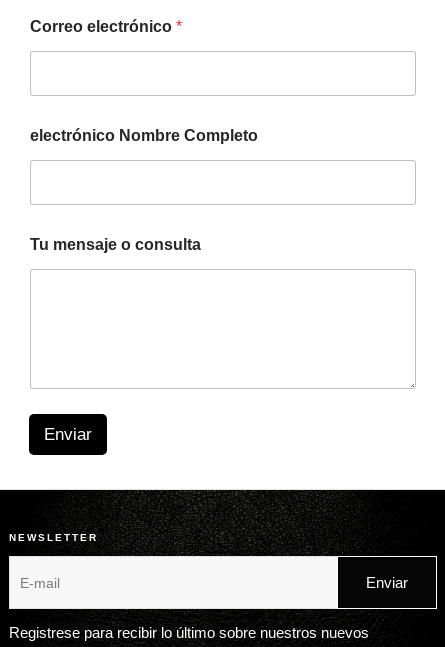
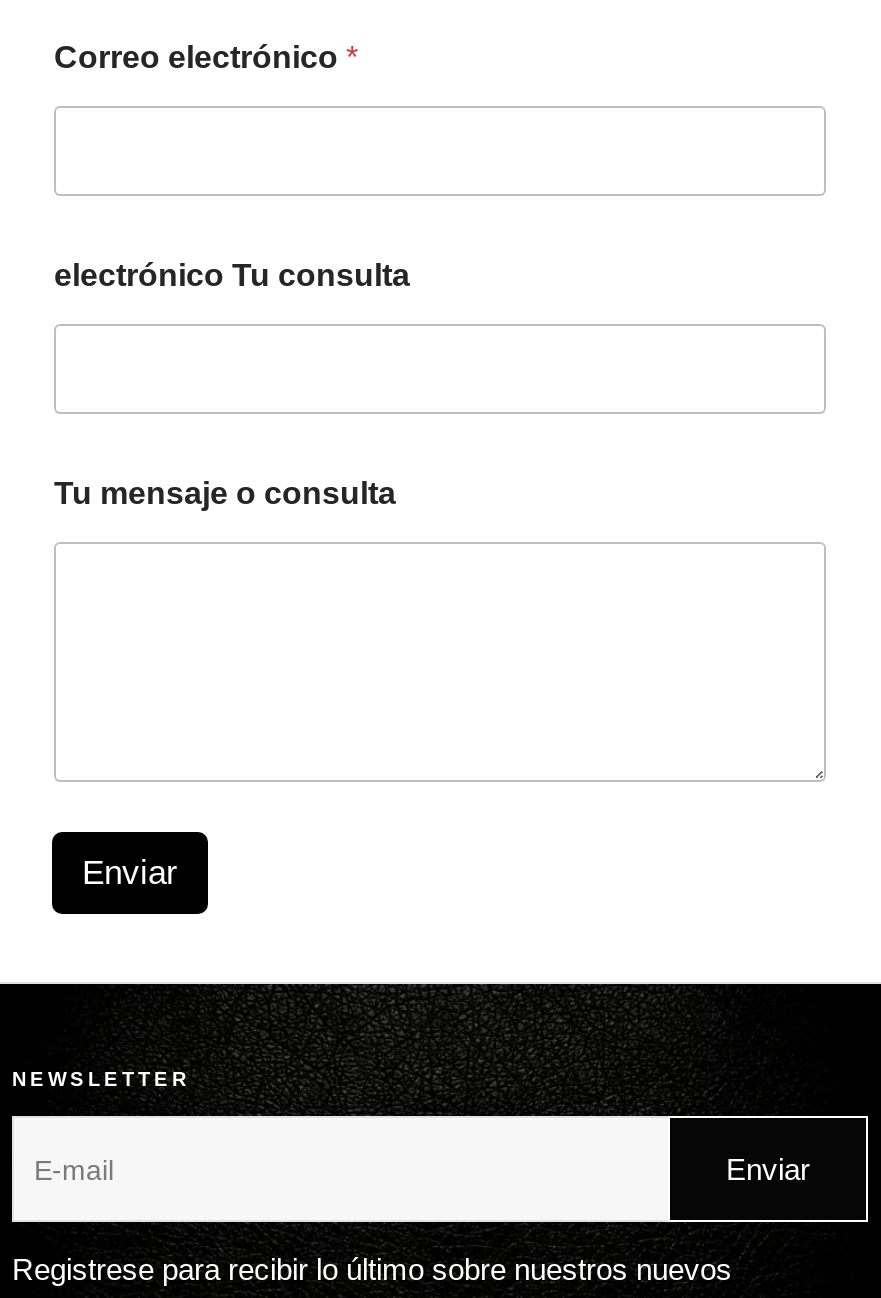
- electrónico Nombre Completo
+ electrónico Tu consulta
